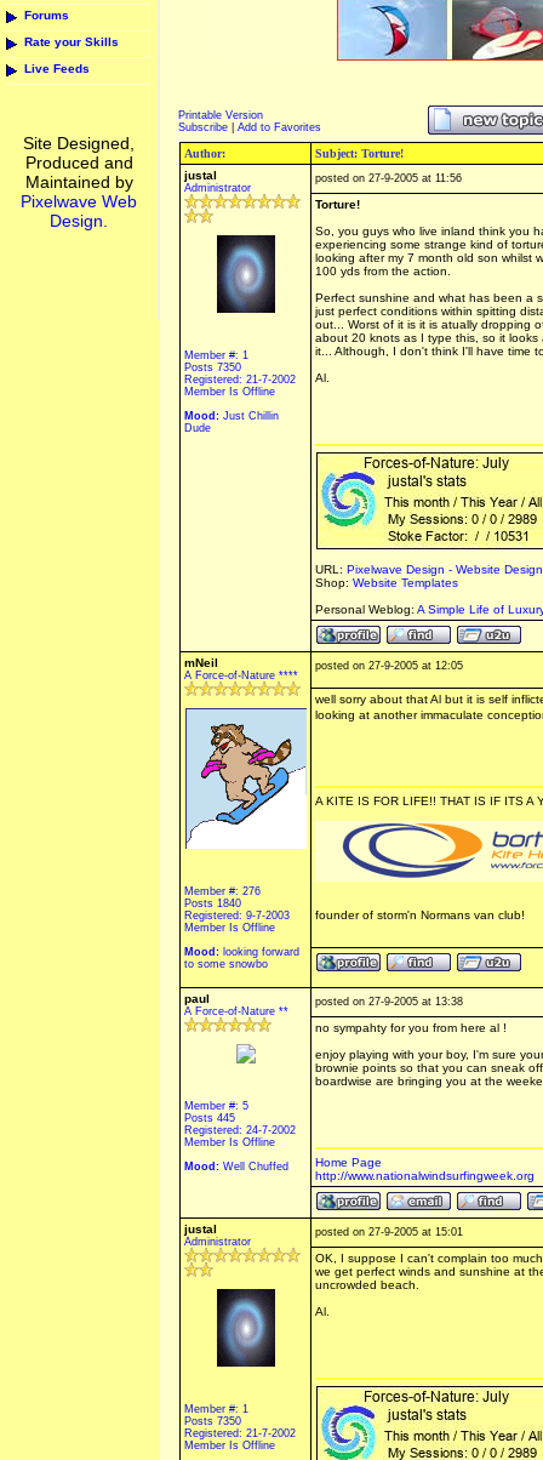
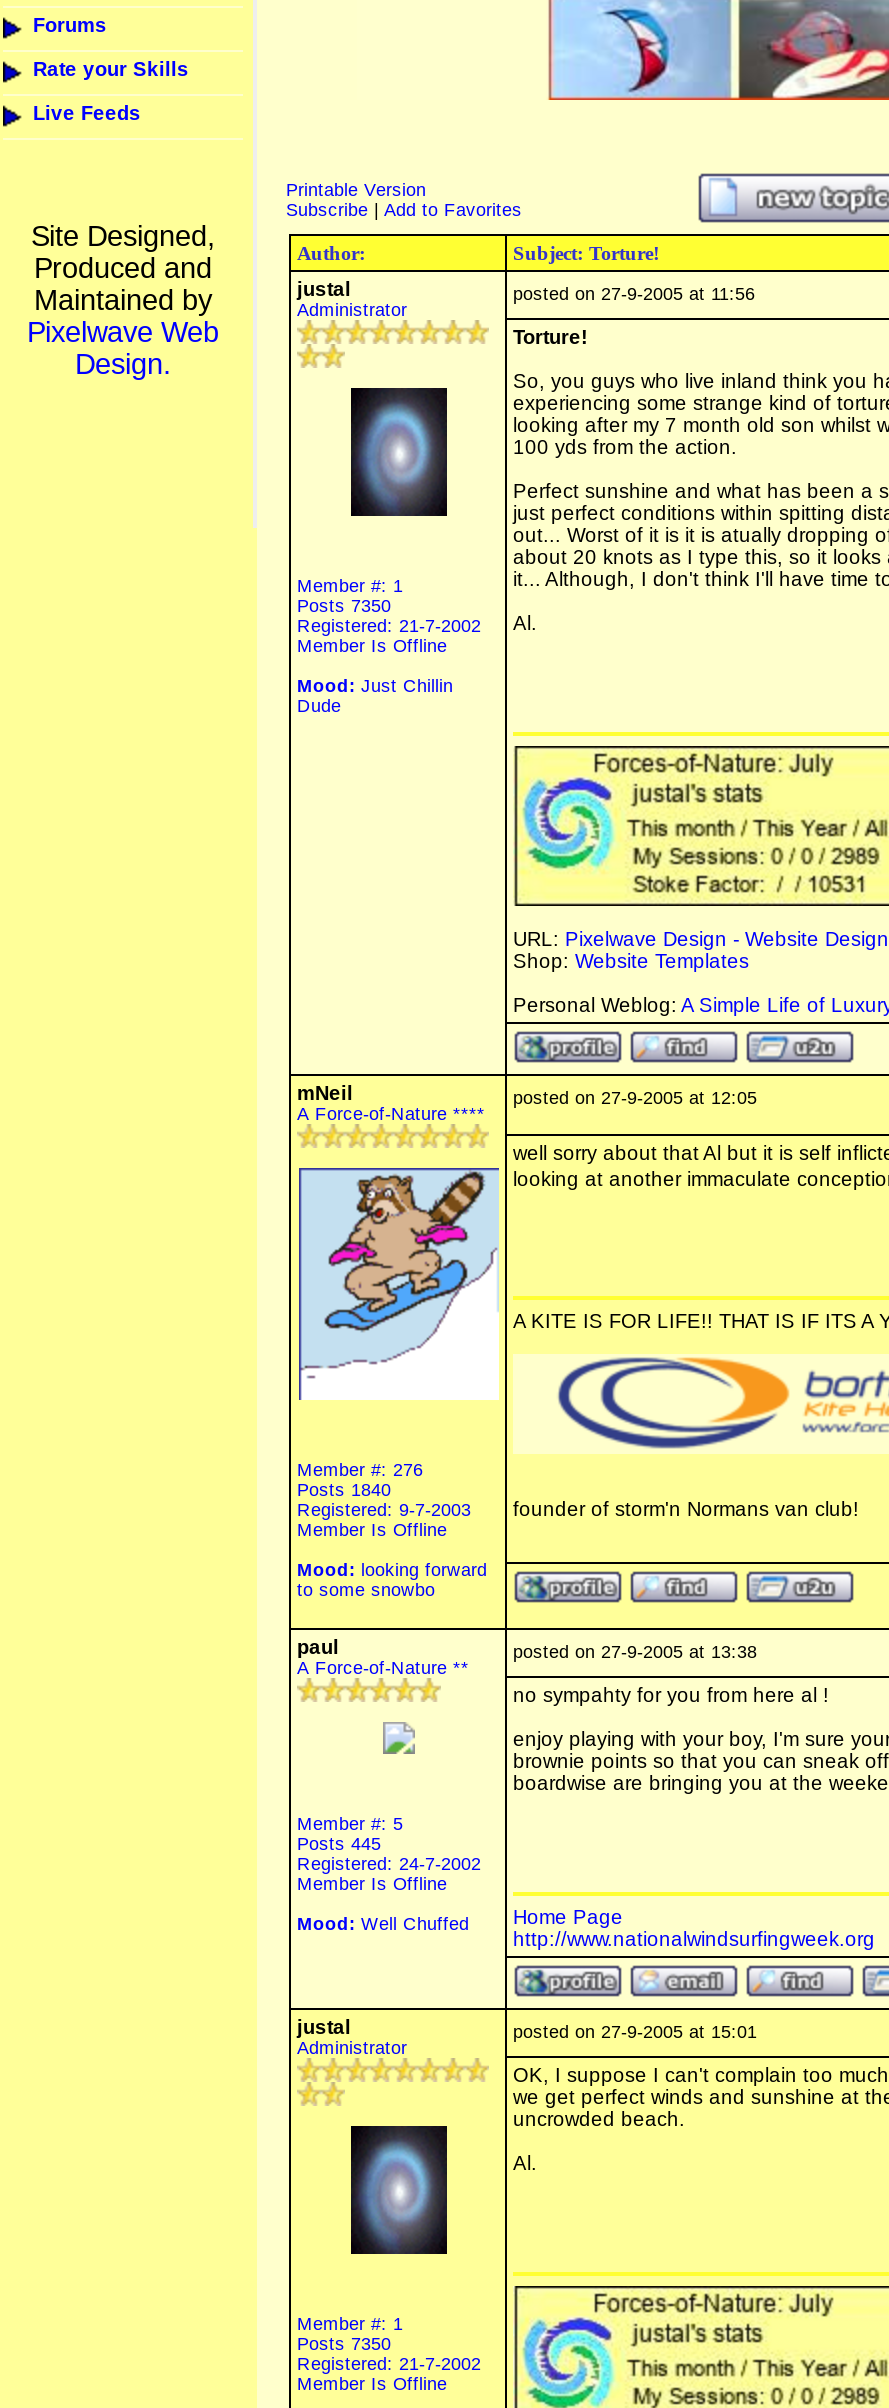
- [image]
+ [image]
